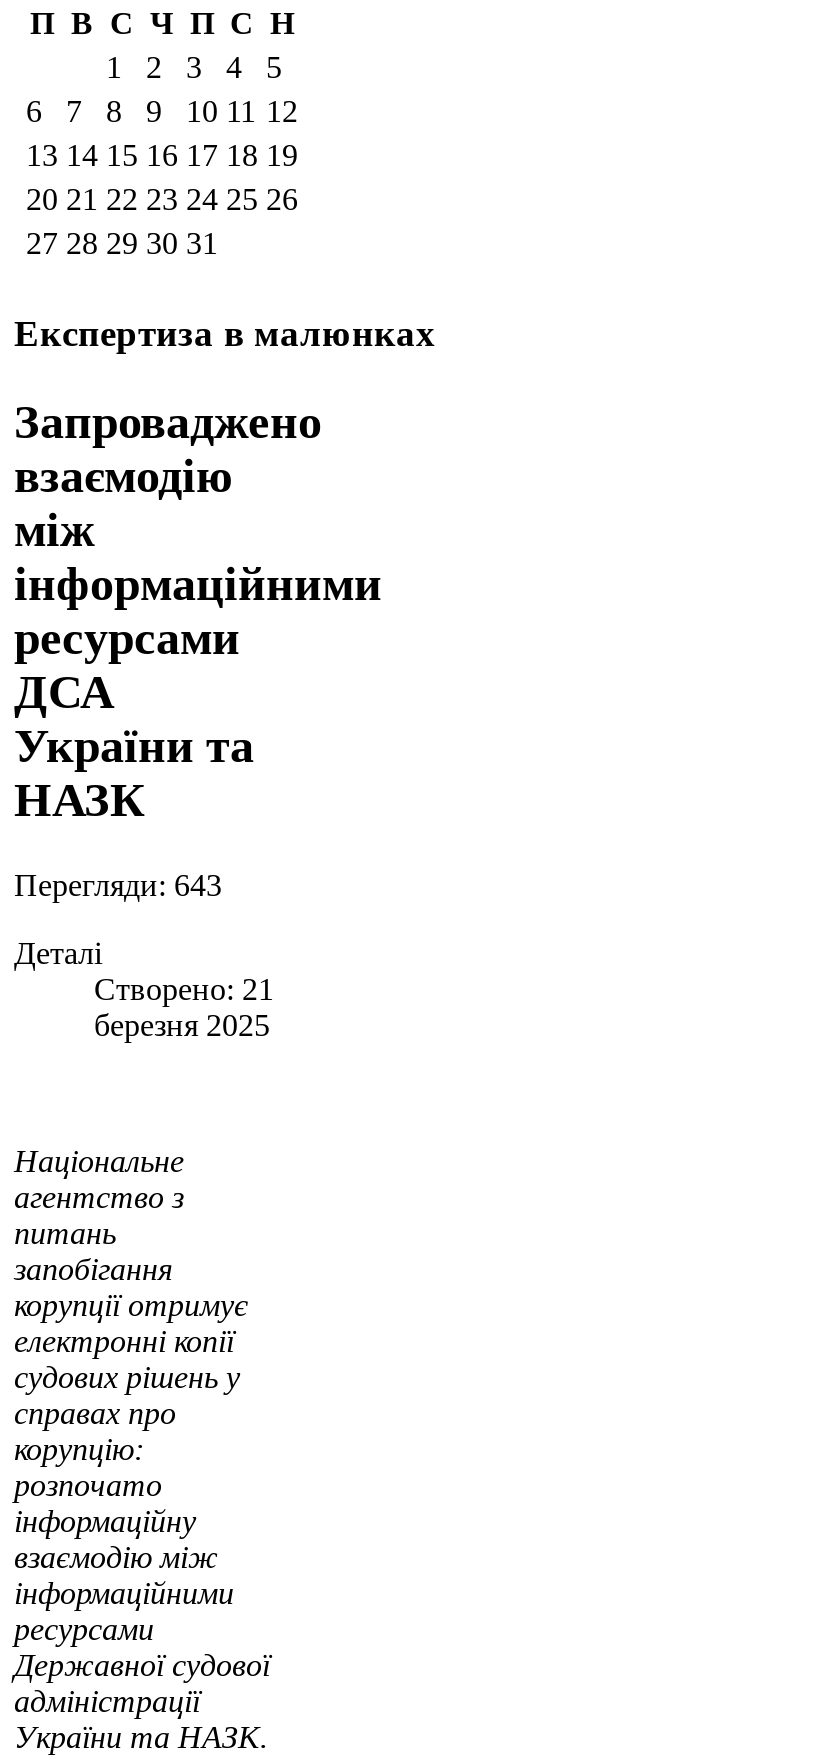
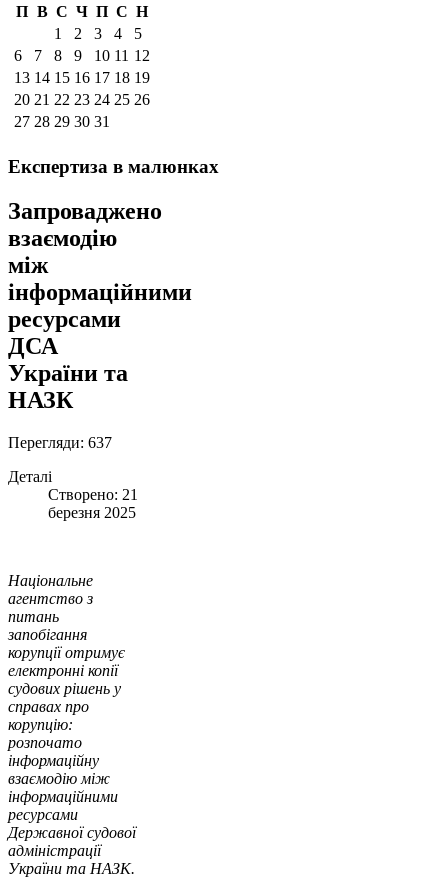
- Перегляди: 643
+ Перегляди: 637
